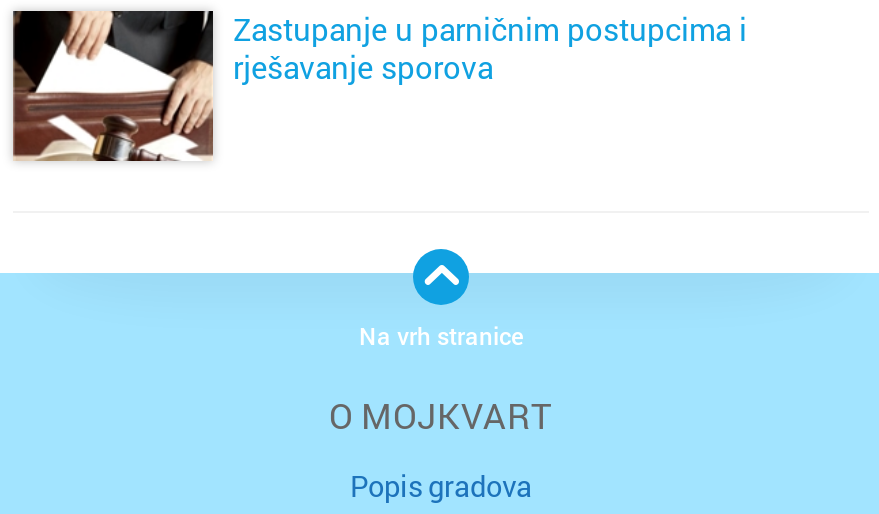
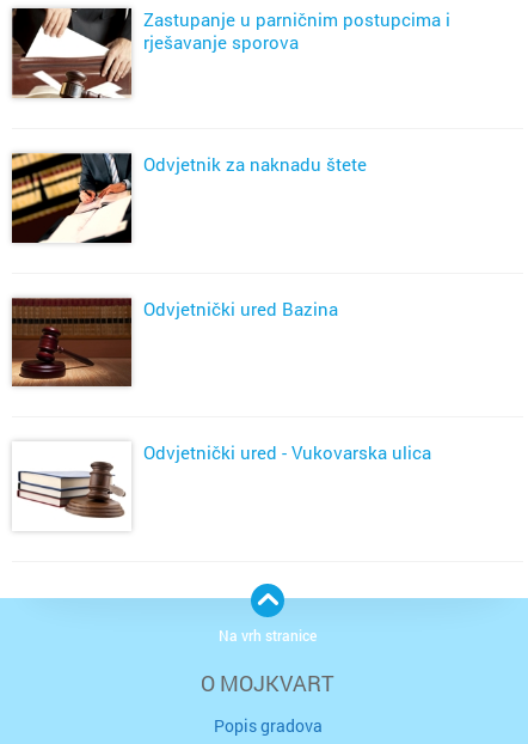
+ [image]
+ Odvjetnik za naknadu štete

+ [image]
+ Odvjetnički ured Bazina

+ [image]
+ Odvjetnički ured - Vukovarska ulica
